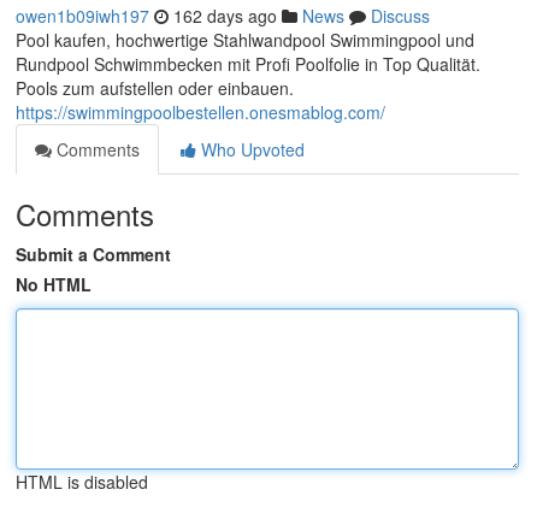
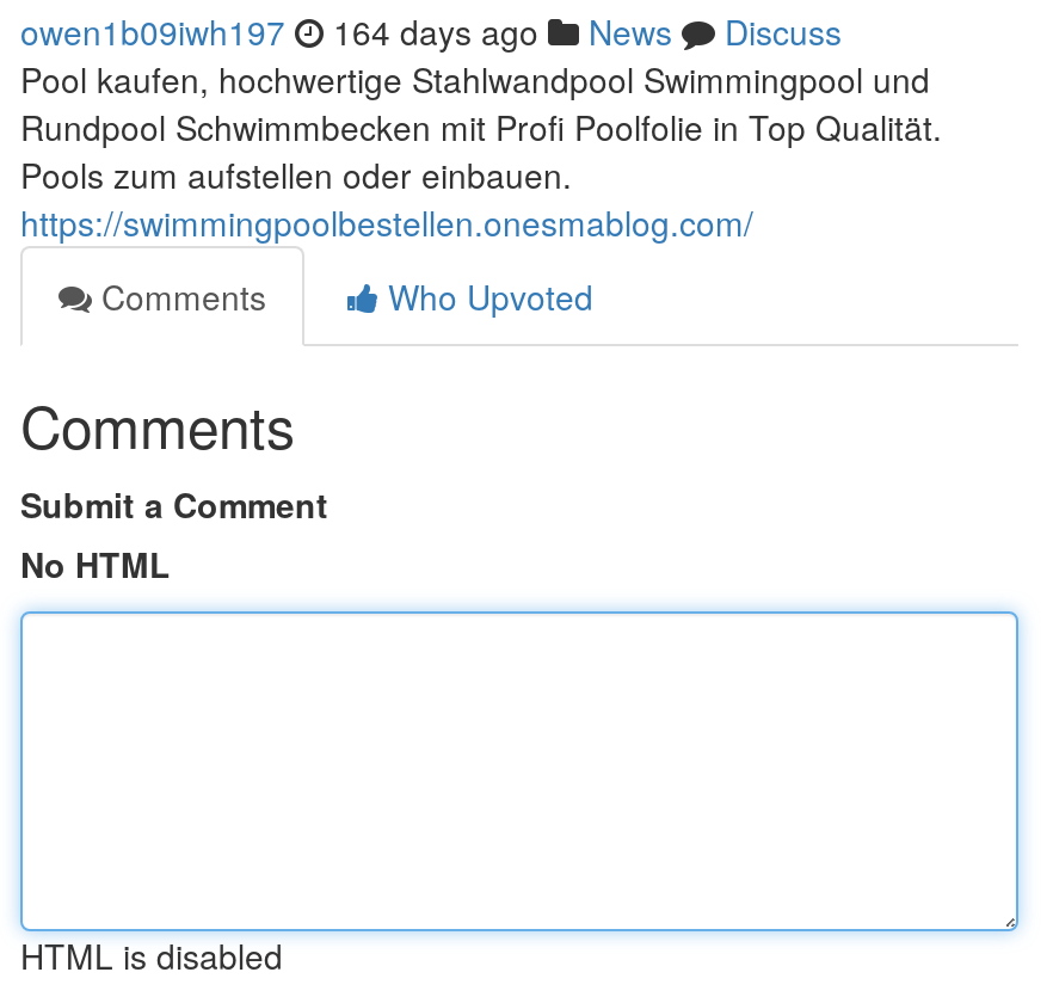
- owen1b09iwh197 162 days ago News Discuss
+ owen1b09iwh197 164 days ago News Discuss
